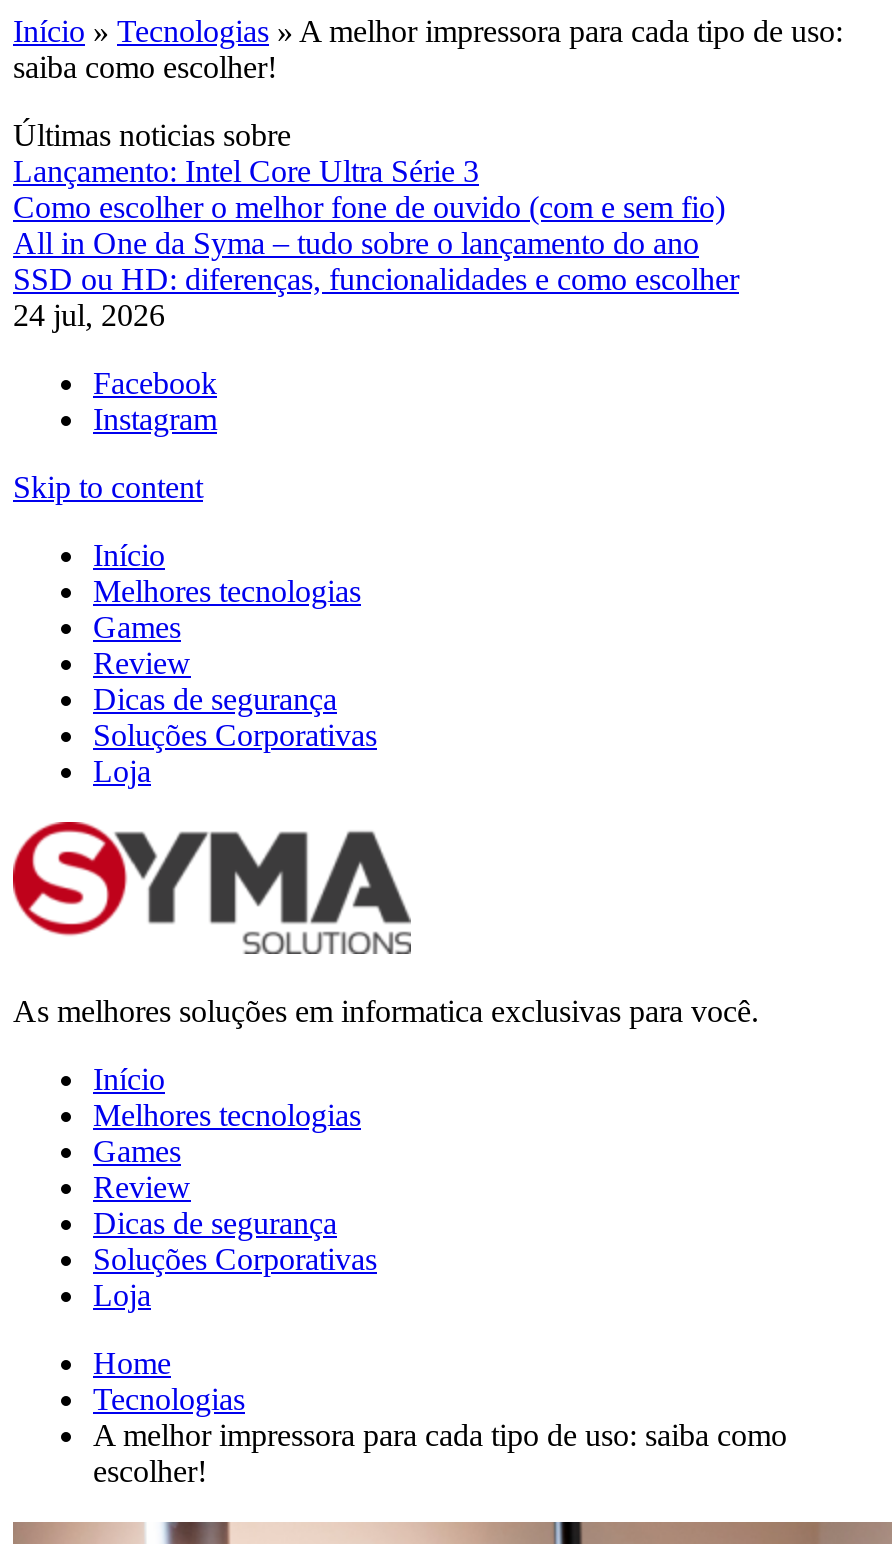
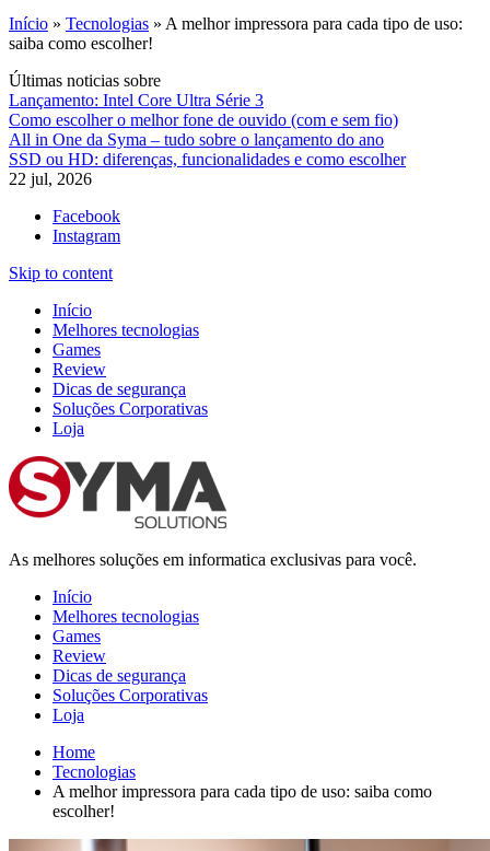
- 24 jul, 2026
+ 22 jul, 2026
